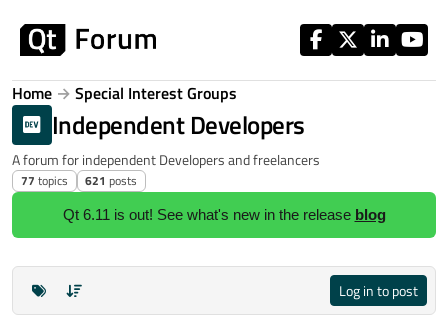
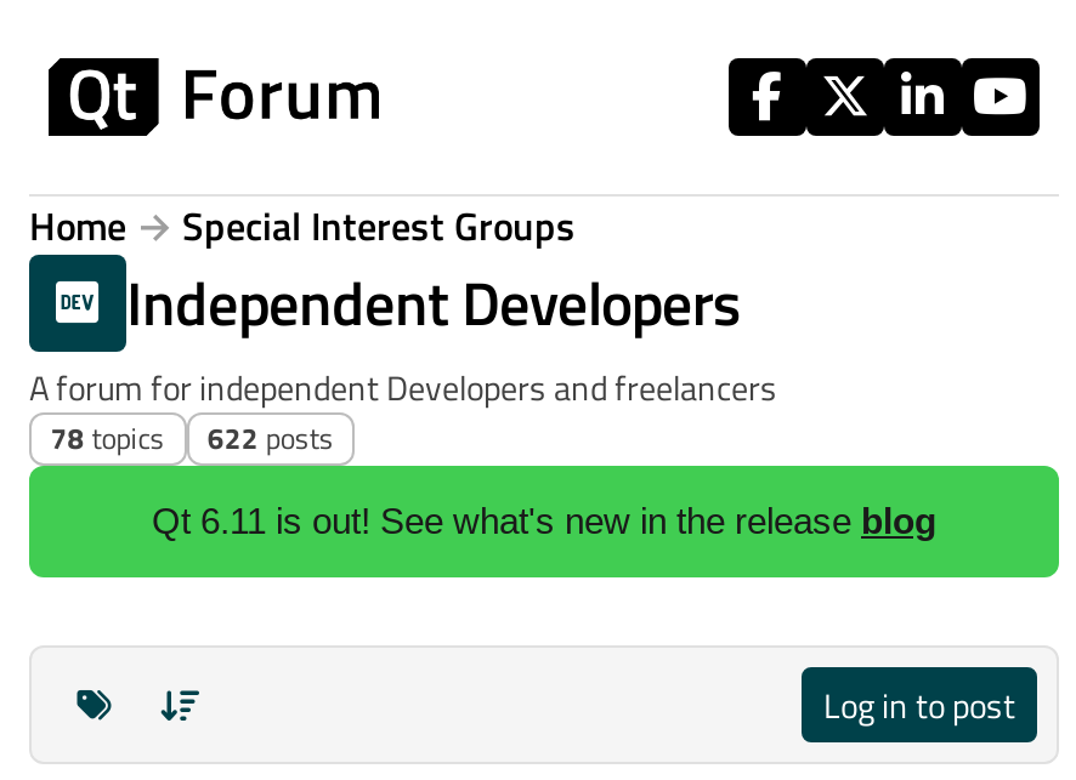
- 77 topics
+ 78 topics

- 621 posts
+ 622 posts
